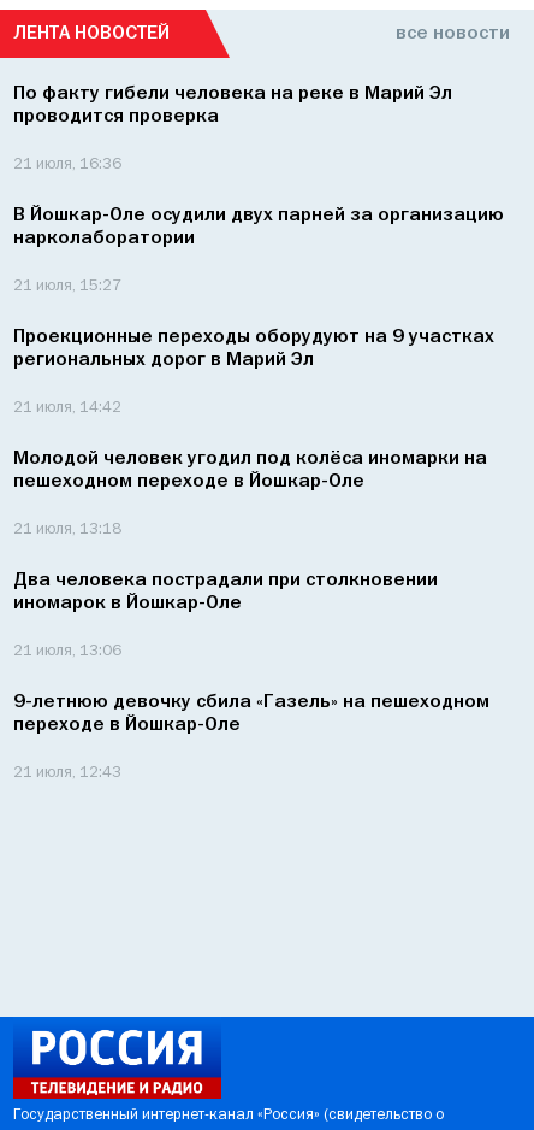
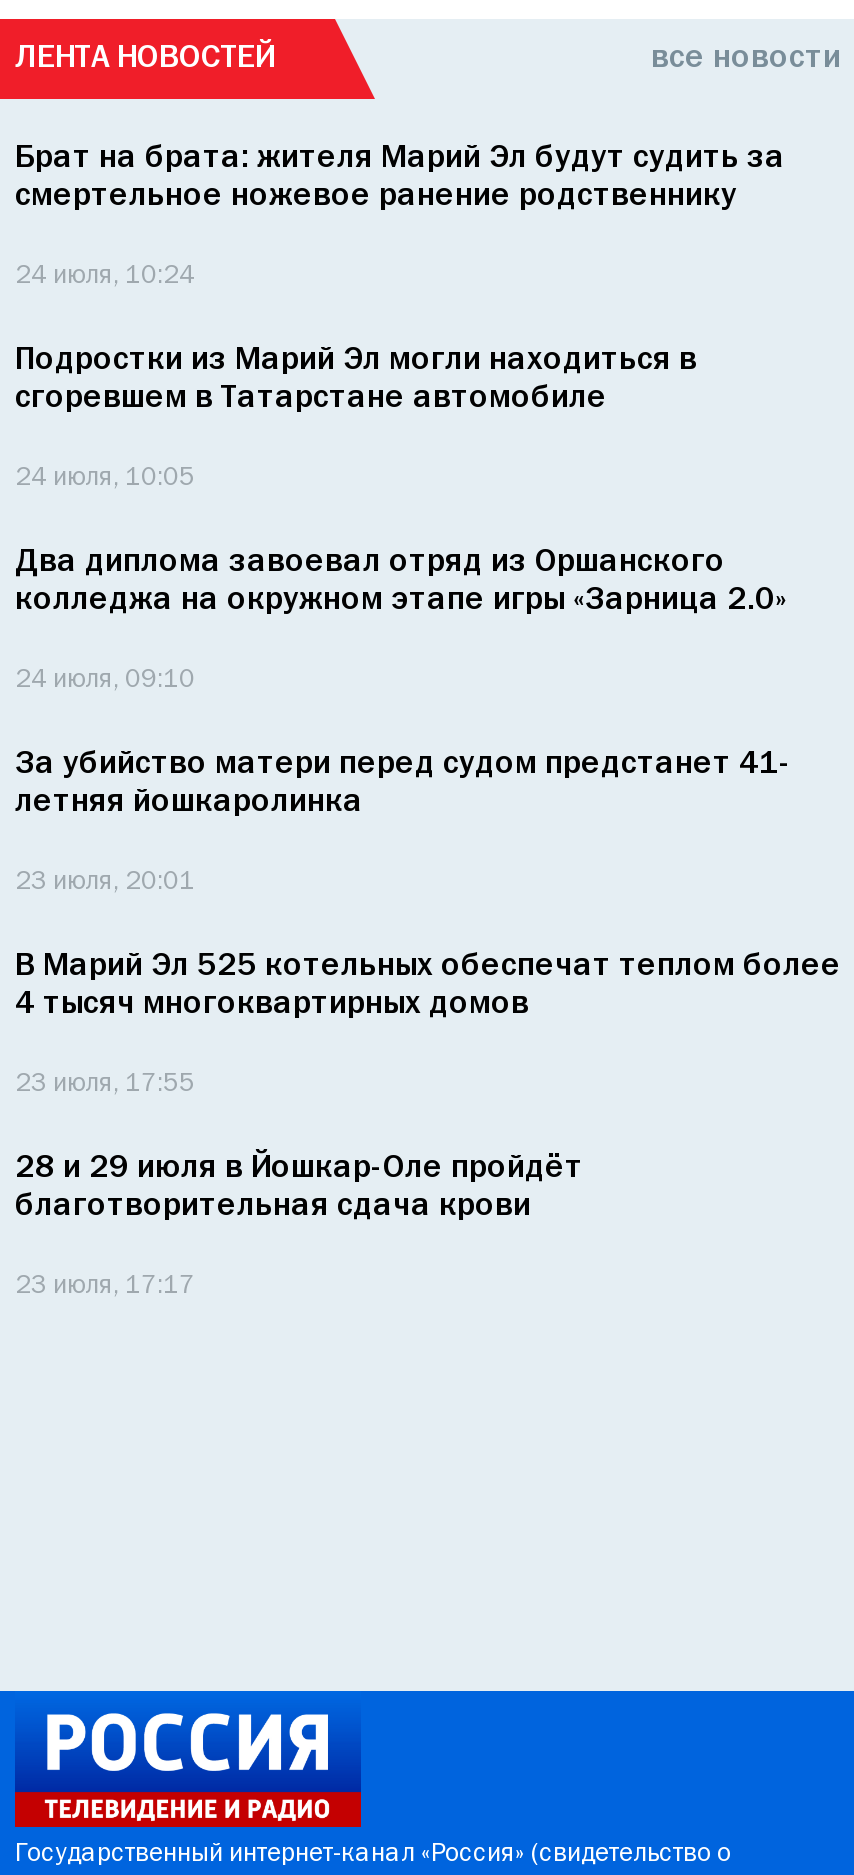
- По факту гибели человека на реке в Марий Эл
- проводится проверка
+ Брат на брата: жителя Марий Эл будут судить за
+ смертельное ножевое ранение родственнику

- 21 июля, 16:36
+ 24 июля, 10:24

- В Йошкар-Оле осудили двух парней за организацию
- нарколаборатории
+ Подростки из Марий Эл могли находиться в
+ сгоревшем в Татарстане автомобиле

- 21 июля, 15:27
+ 24 июля, 10:05

- Проекционные переходы оборудуют на 9 участках
- региональных дорог в Марий Эл
+ Два диплома завоевал отряд из Оршанского
+ колледжа на окружном этапе игры «Зарница 2.0»

- 21 июля, 14:42
+ 24 июля, 09:10

- Молодой человек угодил под колёса иномарки на
- пешеходном переходе в Йошкар-Оле
+ За убийство матери перед судом предстанет 41-
+ летняя йошкаролинка

- 21 июля, 13:18
+ 23 июля, 20:01

- Два человека пострадали при столкновении
- иномарок в Йошкар-Оле
+ В Марий Эл 525 котельных обеспечат теплом более
+ 4 тысяч многоквартирных домов

- 21 июля, 13:06
+ 23 июля, 17:55

- 9-летнюю девочку сбила «Газель» на пешеходном
- переходе в Йошкар-Оле
+ 28 и 29 июля в Йошкар-Оле пройдёт
+ благотворительная сдача крови

- 21 июля, 12:43
+ 23 июля, 17:17
